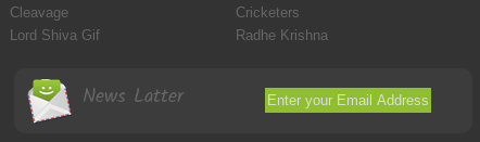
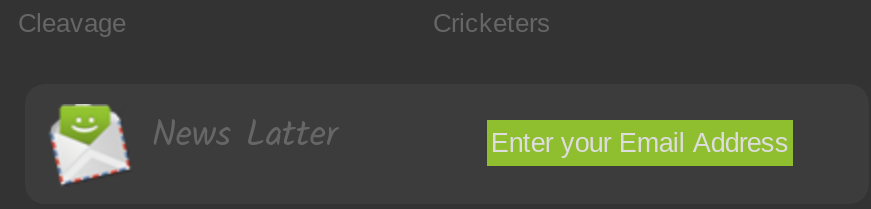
- Lord Shiva Gif
- Radhe Krishna
